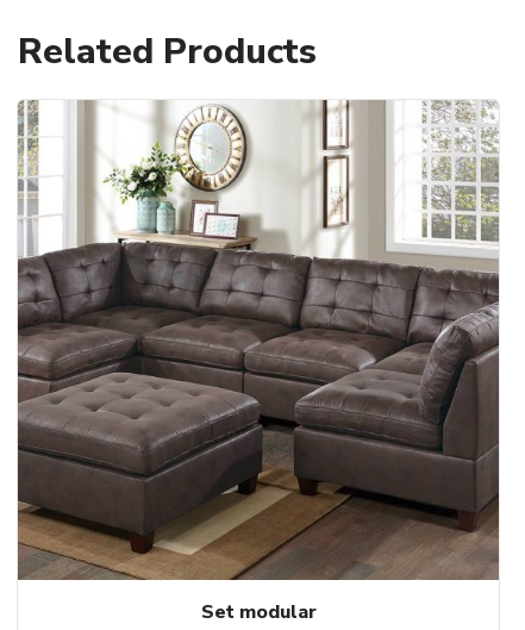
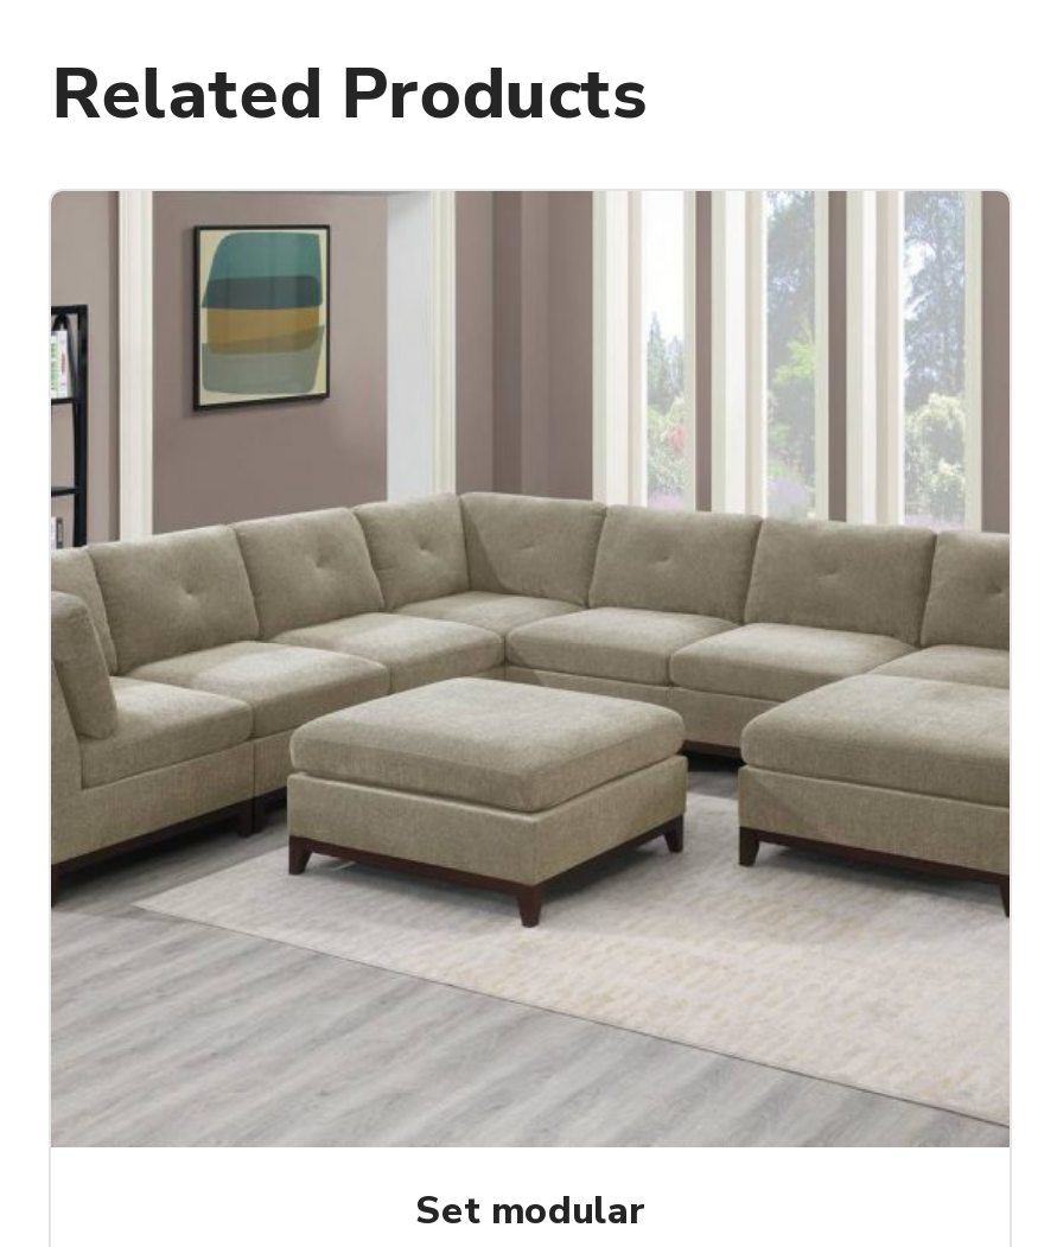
- [image]
+ [image]
